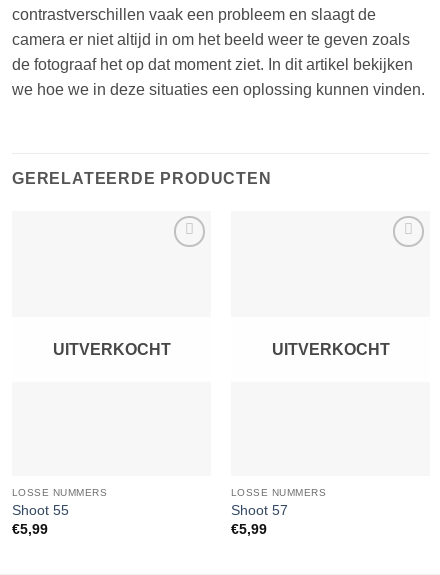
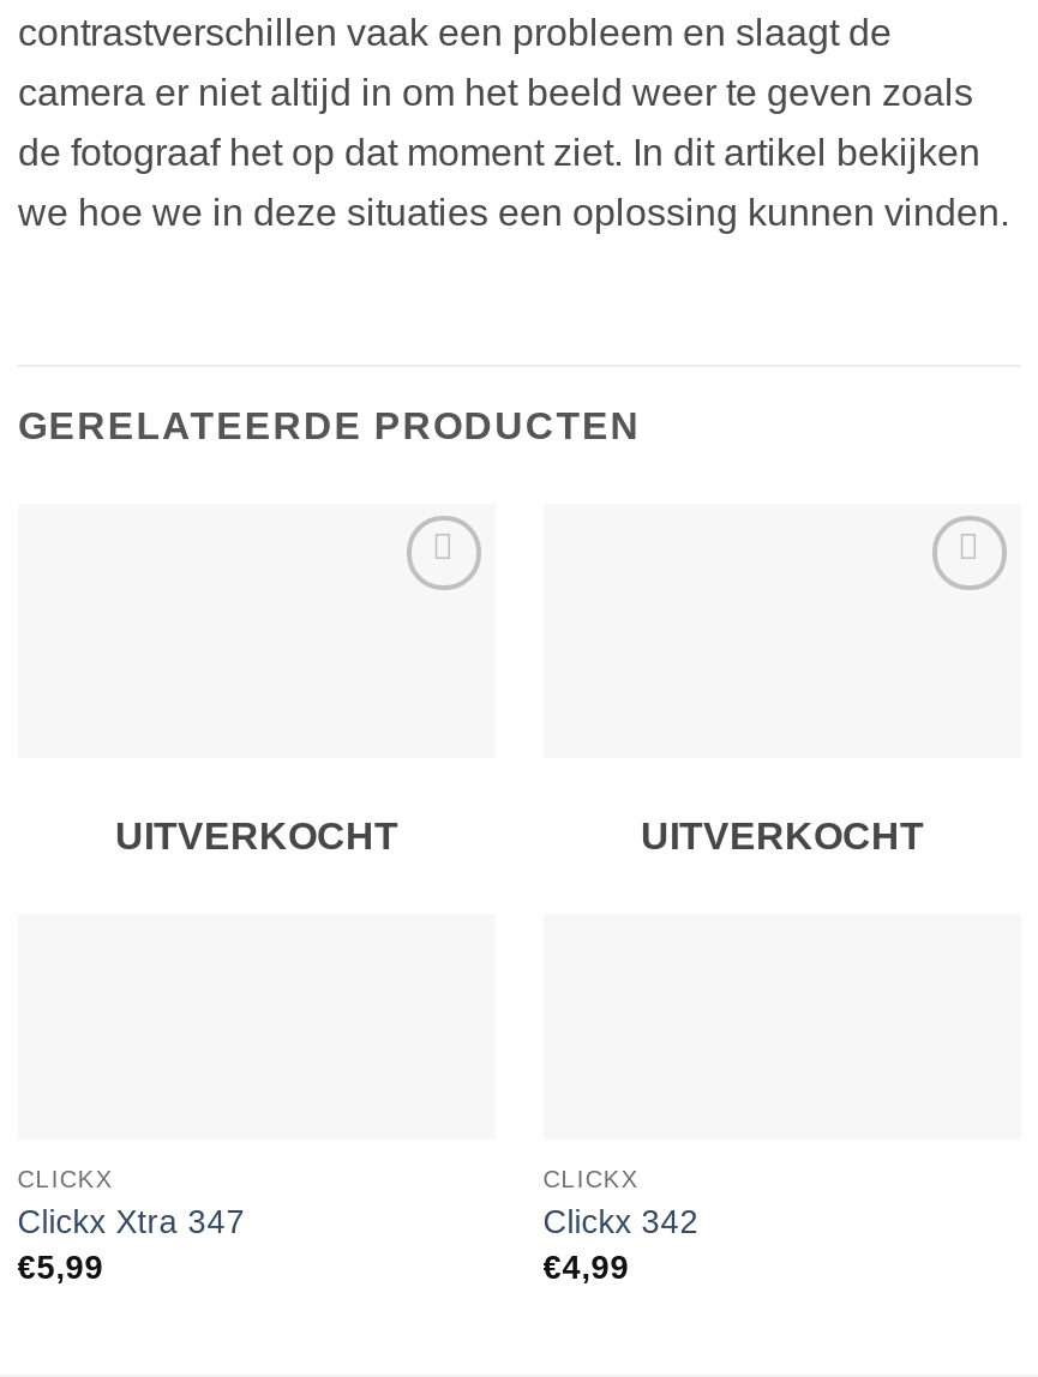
- LOSSE NUMMERS
- Shoot 55
+ CLICKX
+ Clickx Xtra 347

- LOSSE NUMMERS
- Shoot 57
- €5,99
+ CLICKX
+ Clickx 342
+ €4,99
